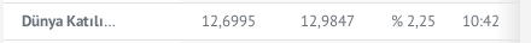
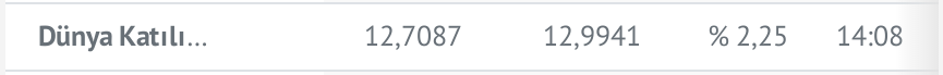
- 12,6995
+ 12,7087

- 12,9847
+ 12,9941

- 10:42
+ 14:08
